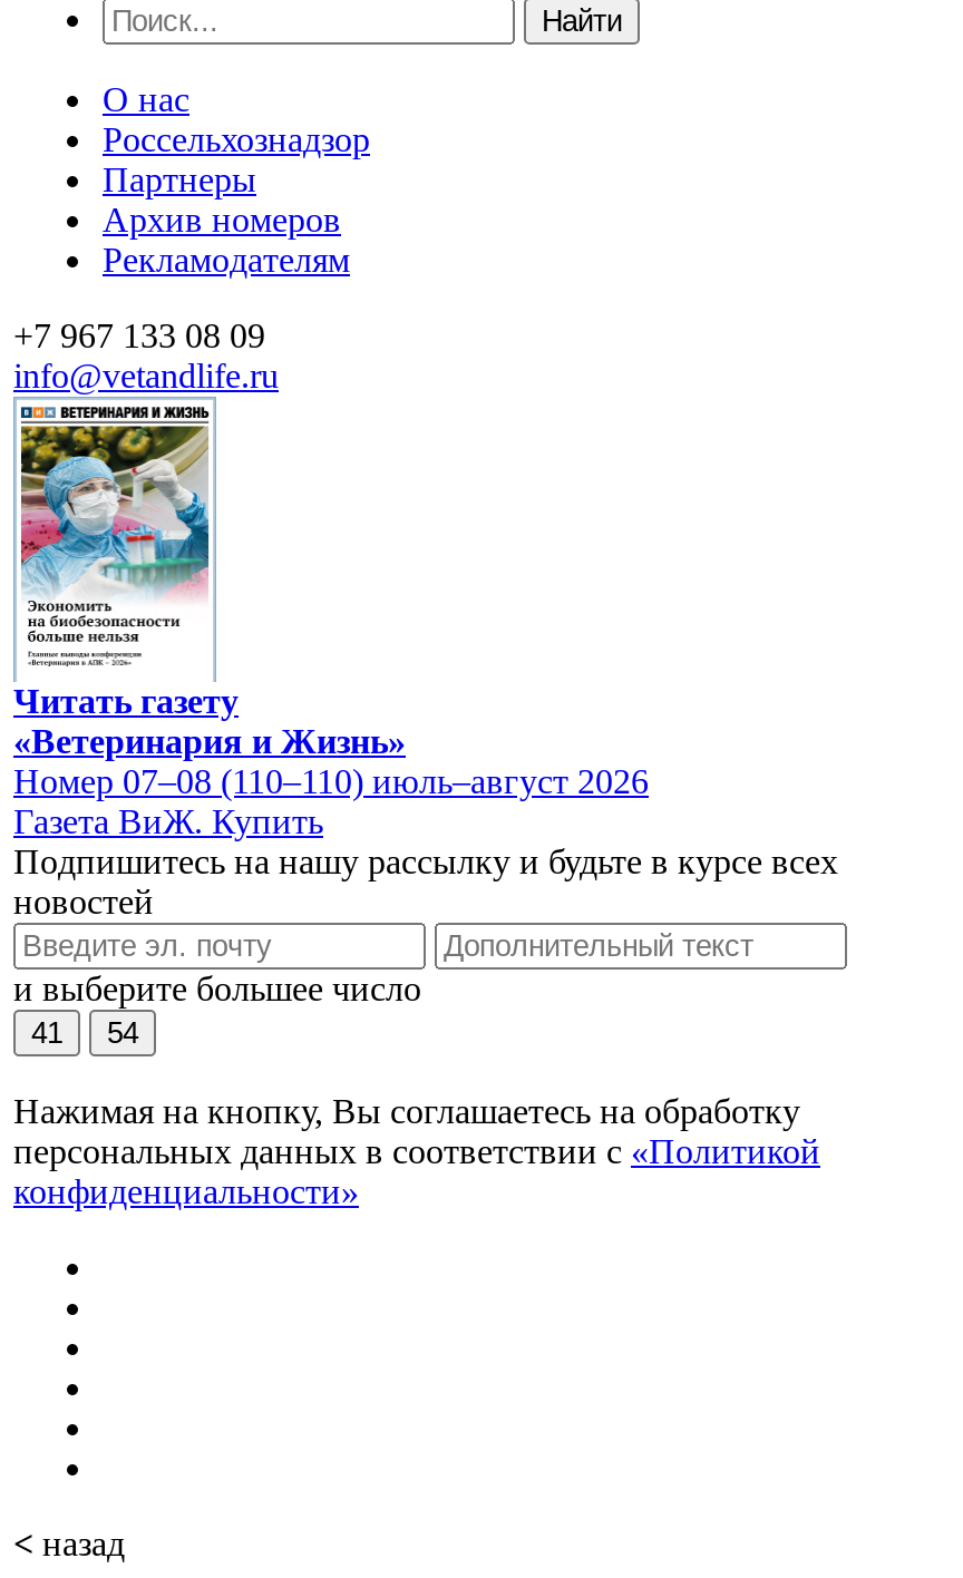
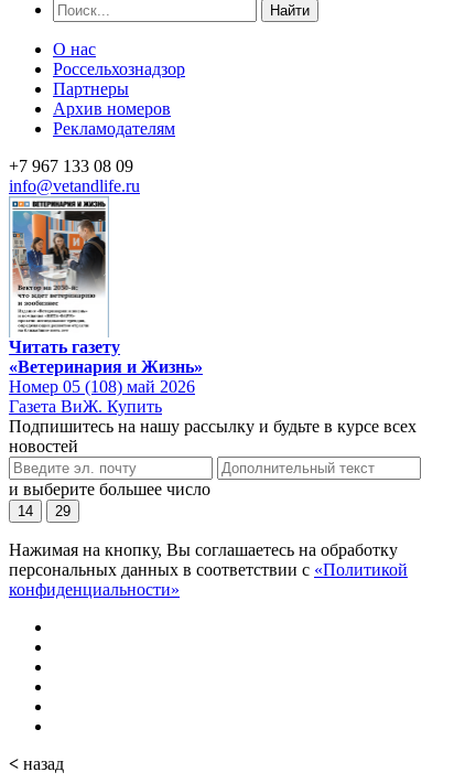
- [image]
+ [image]

- Номер 07–08 (110–110) июль–август 2026
+ Номер 05 (108) май 2026

- 41
+ 14

- 54
+ 29
